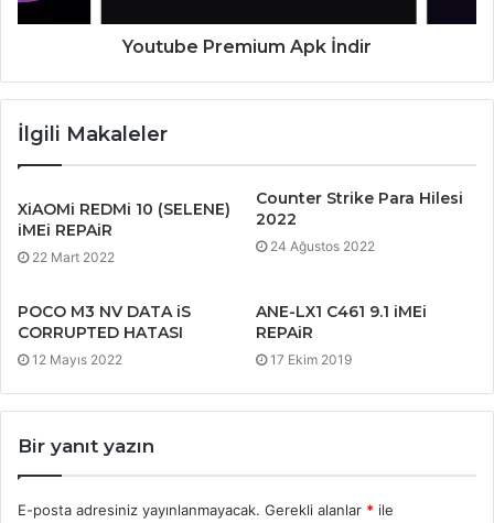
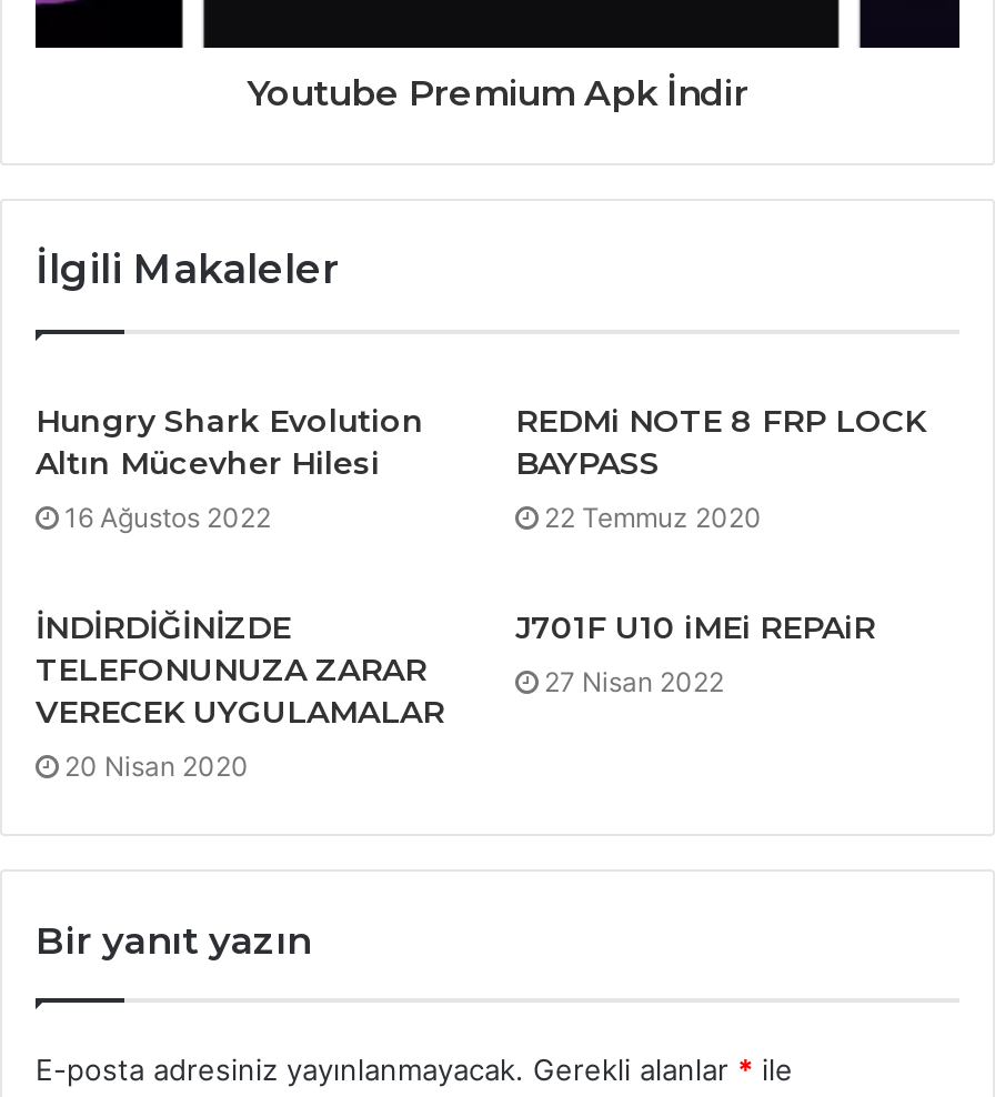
- Counter Strike Para Hilesi
- 2022
- 24 Ağustos 2022
+ REDMi NOTE 8 FRP LOCK
+ BAYPASS
+ 22 Temmuz 2020

- XiAOMi REDMi 10 (SELENE)
- iMEi REPAiR
- 22 Mart 2022
+ Hungry Shark Evolution
+ Altın Mücevher Hilesi
+ 16 Ağustos 2022

- POCO M3 NV DATA iS
- CORRUPTED HATASI
- 12 Mayıs 2022
+ İNDİRDİĞİNİZDE
+ TELEFONUNUZA ZARAR
+ VERECEK UYGULAMALAR
+ 20 Nisan 2020

- ANE-LX1 C461 9.1 iMEi
- REPAiR
- 17 Ekim 2019
+ J701F U10 iMEi REPAiR
+ 27 Nisan 2022
